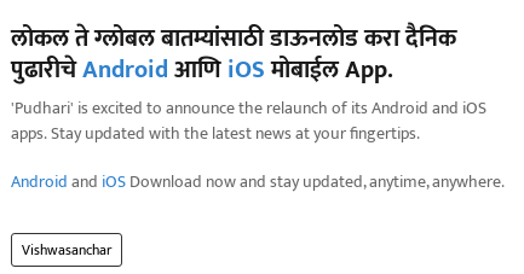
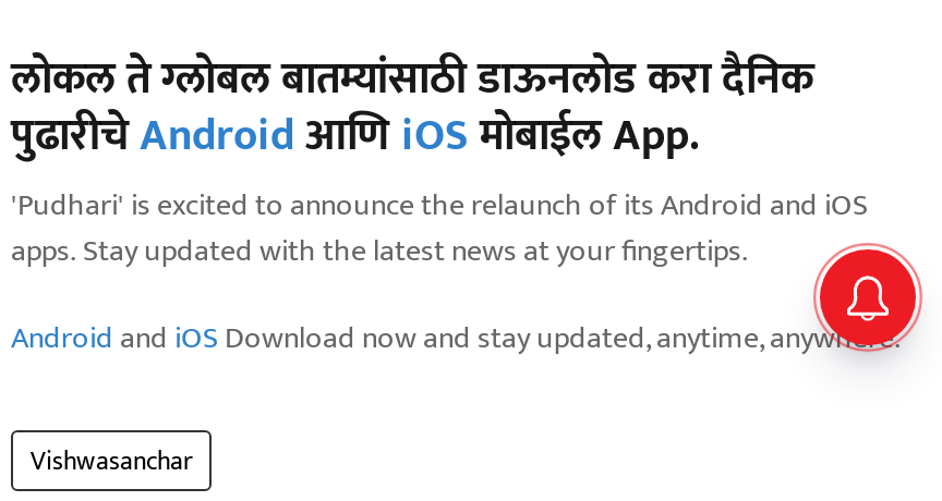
+ [image]
